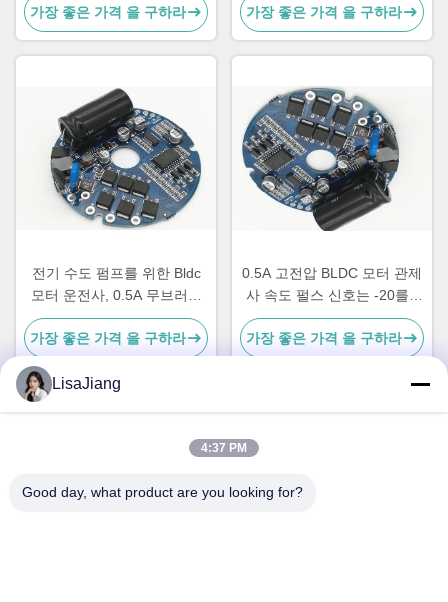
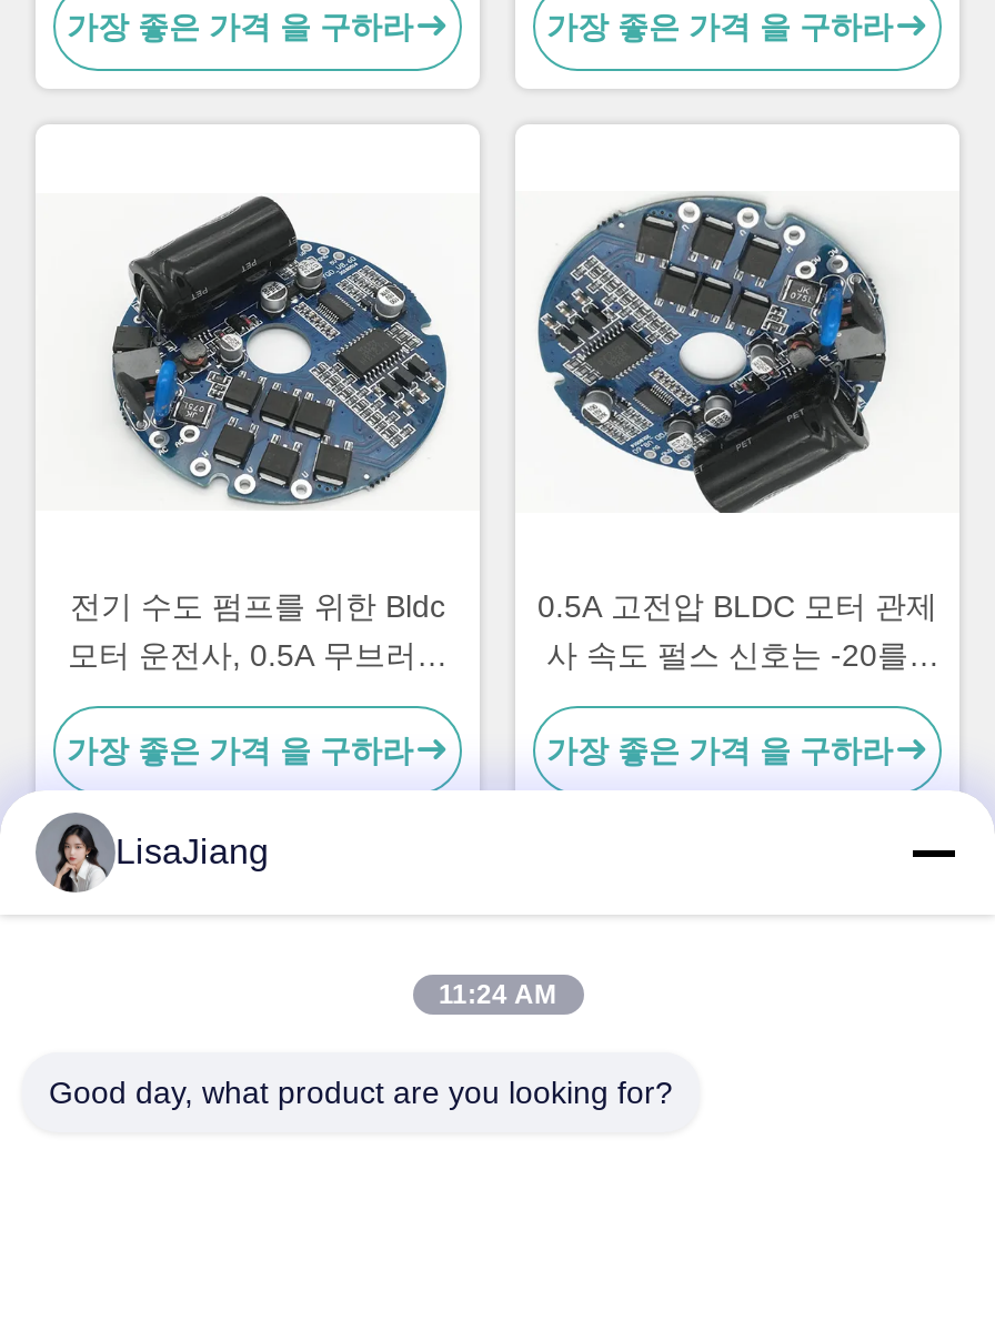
- 4:37 PM
+ 11:24 AM
